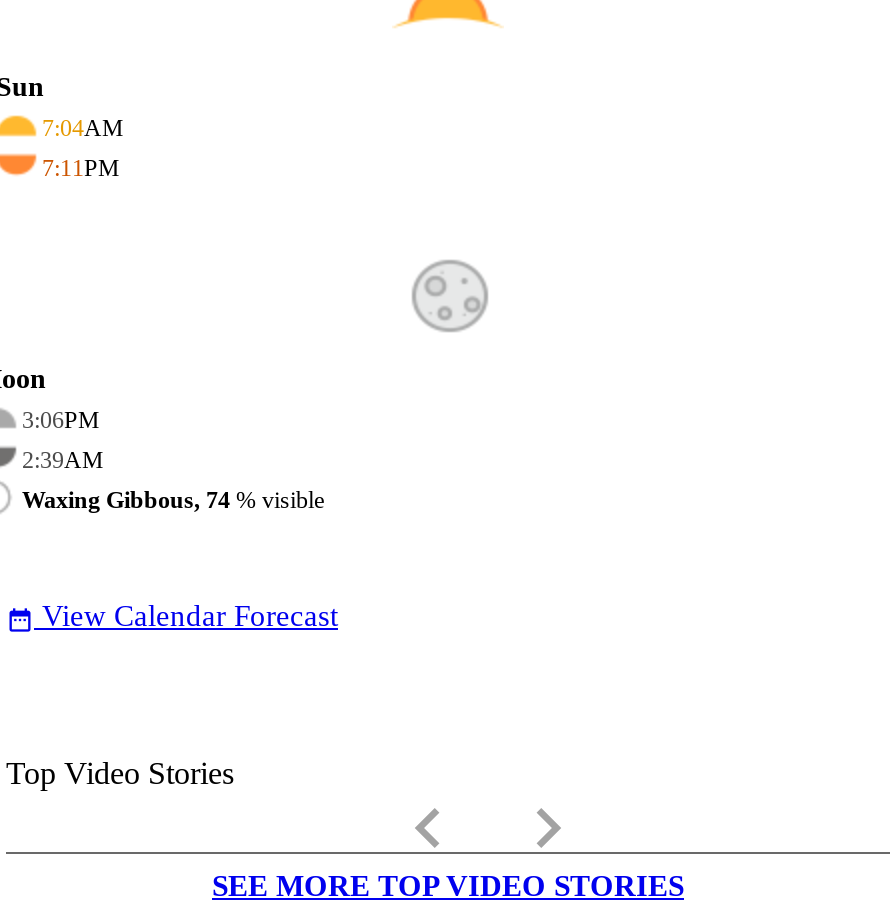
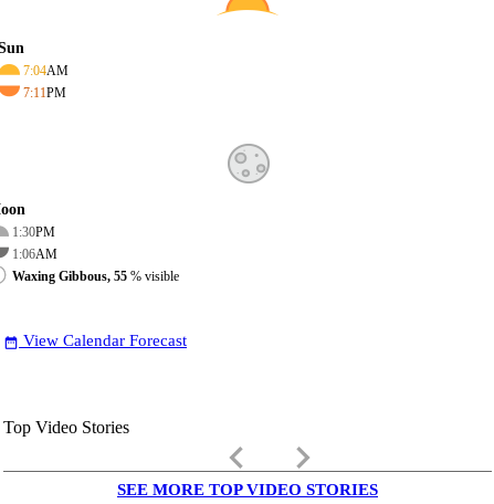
- 3:06PM
+ 1:30PM

- 2:39AM
+ 1:06AM

- Waxing Gibbous, 74% visible
+ Waxing Gibbous, 55% visible
